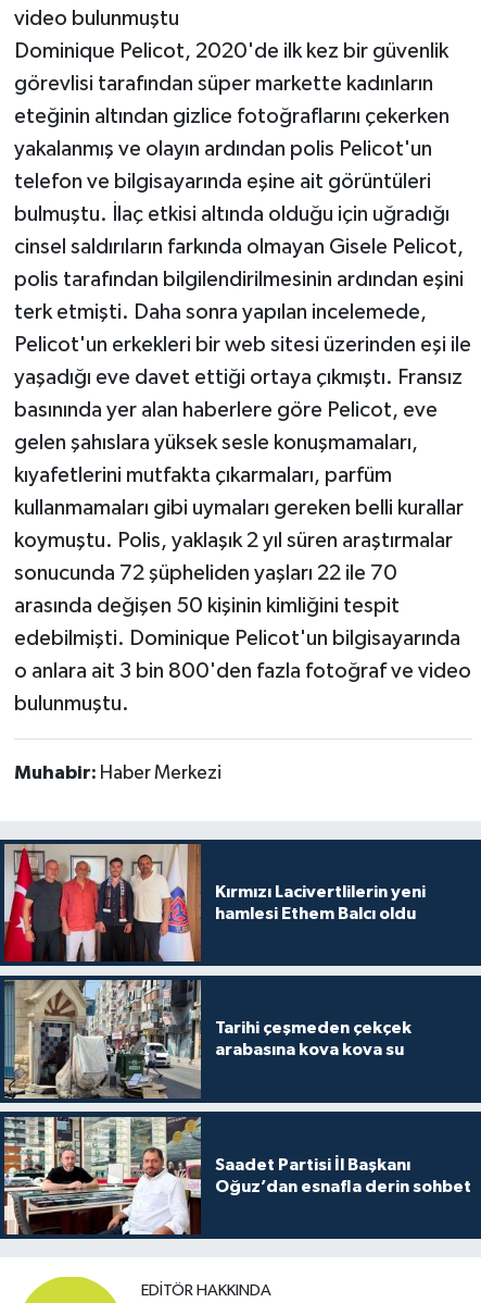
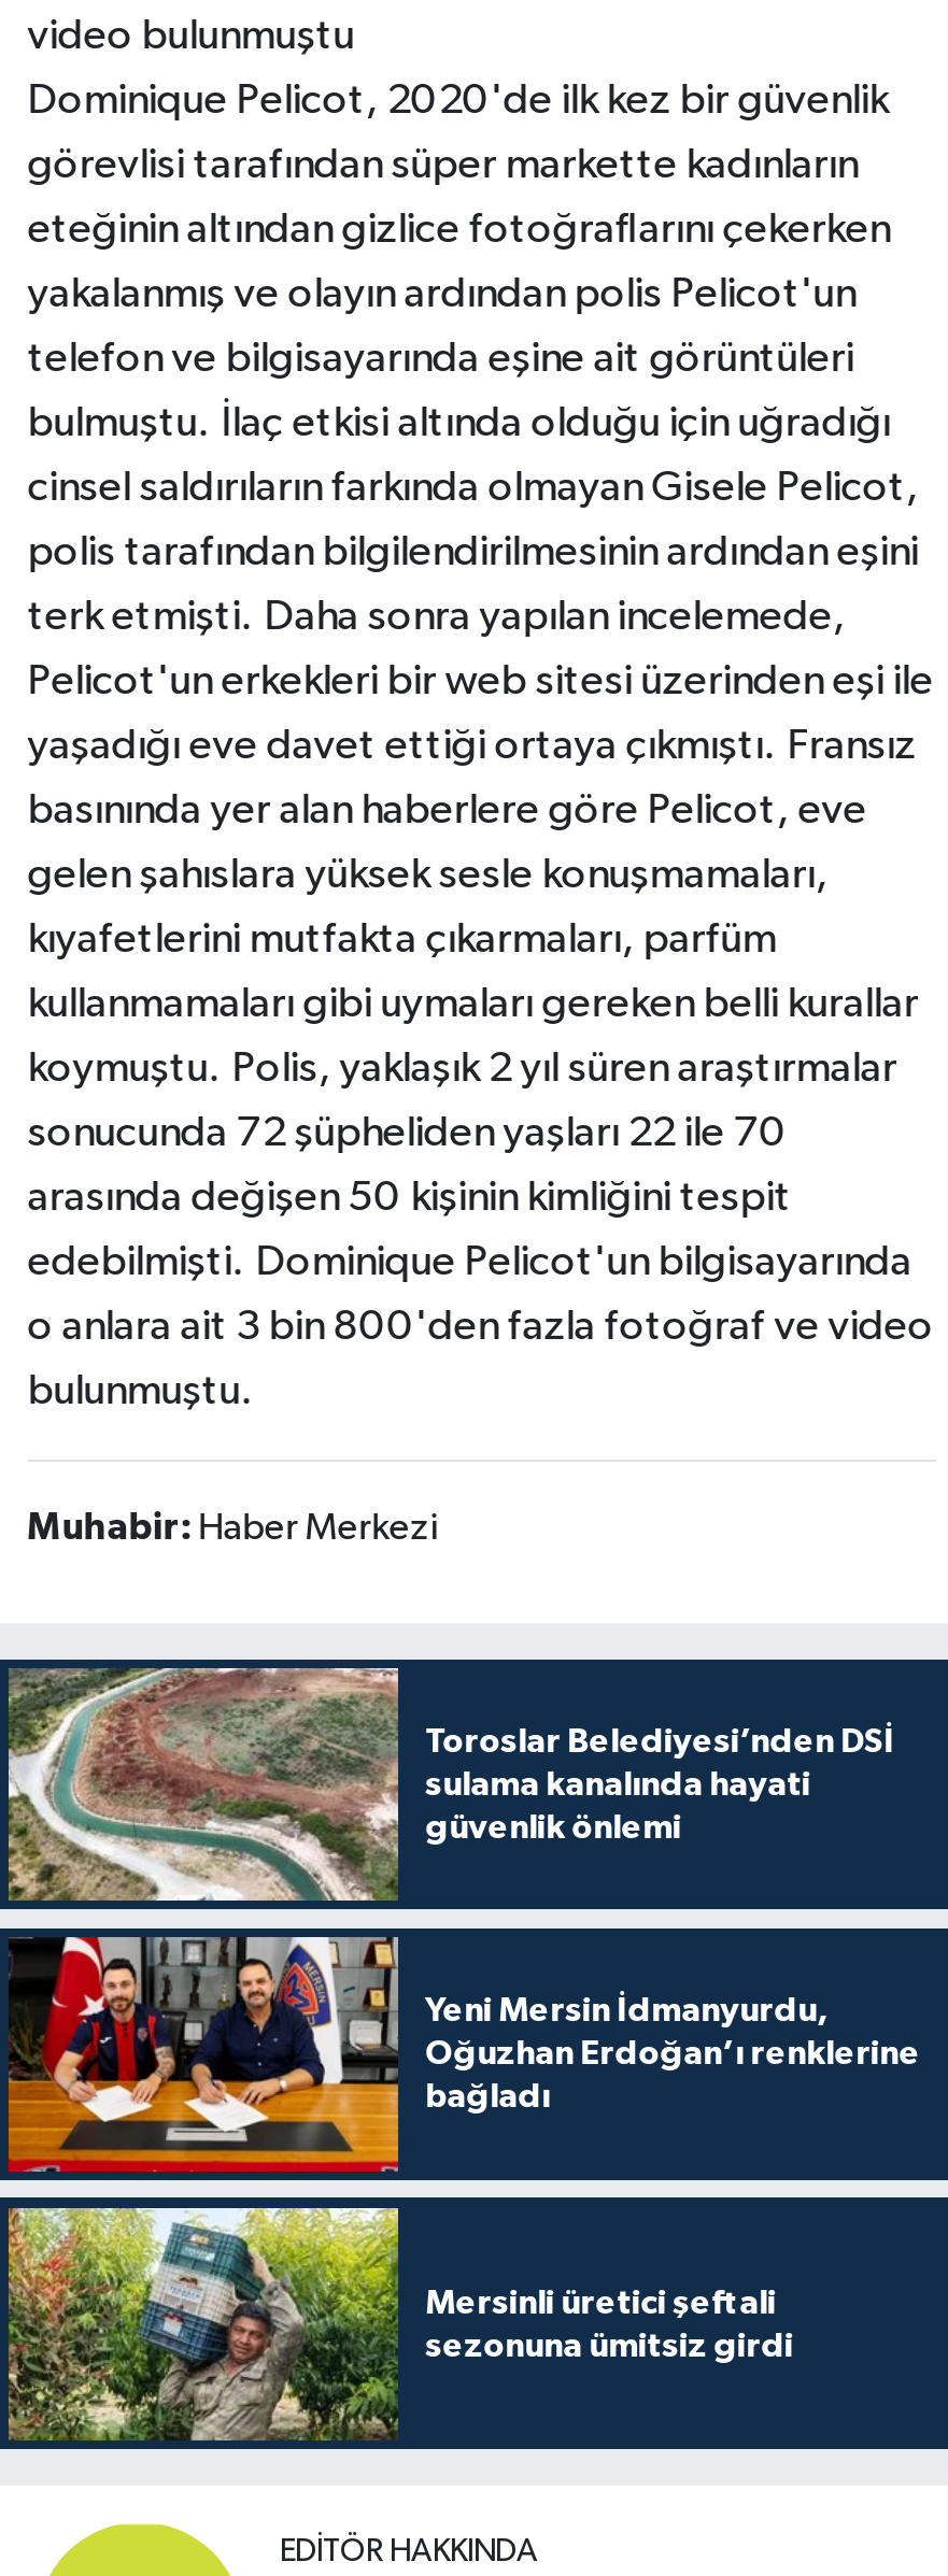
- [image]
- Kırmızı Lacivertlilerin yeni
- hamlesi Ethem Balcı oldu
+ [image]
+ Toroslar Belediyesi’nden DSİ
+ sulama kanalında hayati
+ güvenlik önlemi

- [image]
- Tarihi çeşmeden çekçek
- arabasına kova kova su
+ [image]
+ Yeni Mersin İdmanyurdu,
+ Oğuzhan Erdoğan’ı renklerine
+ bağladı

- [image]
- Saadet Partisi İl Başkanı
- Oğuz’dan esnafla derin sohbet
+ [image]
+ Mersinli üretici şeftali
+ sezonuna ümitsiz girdi
